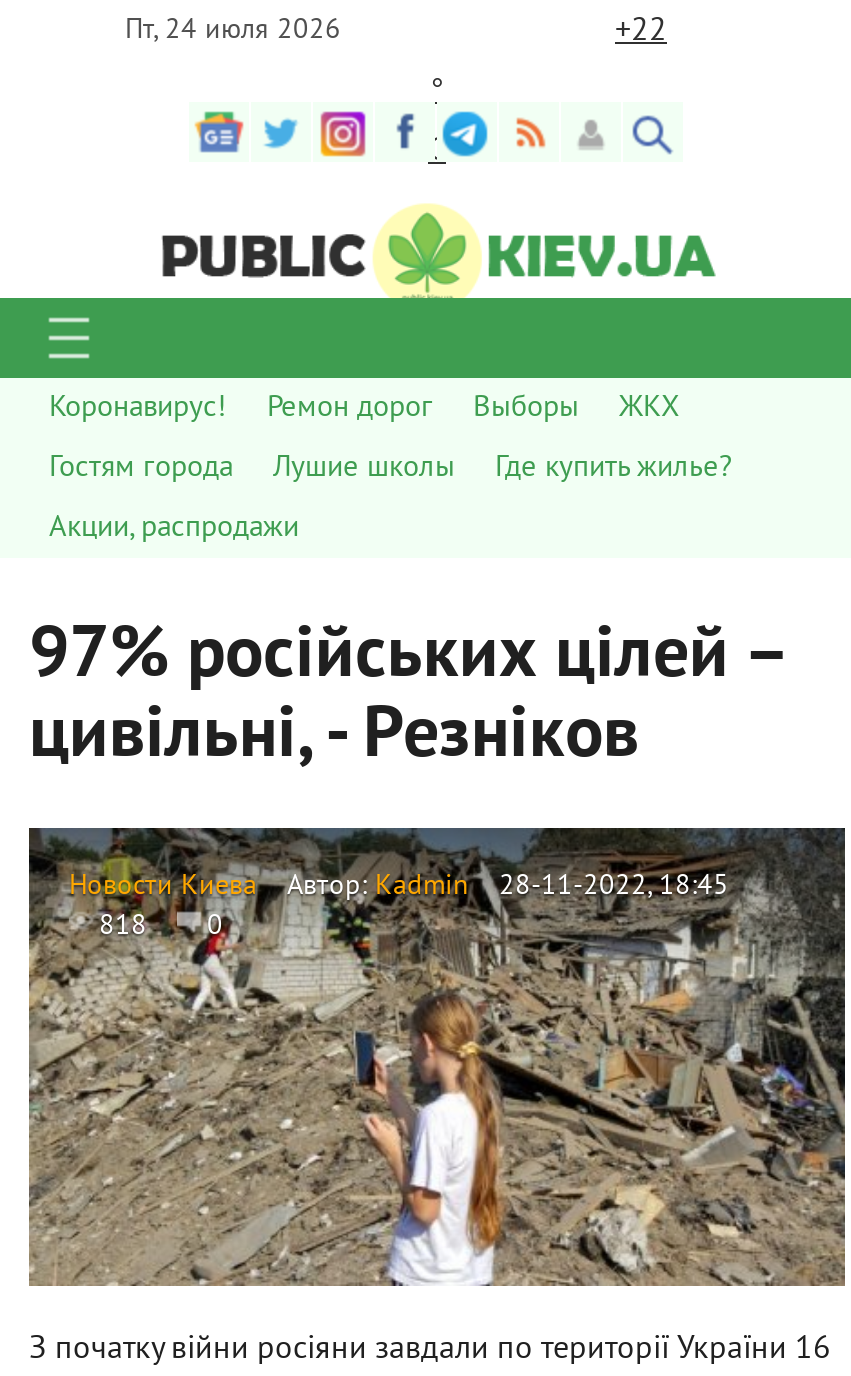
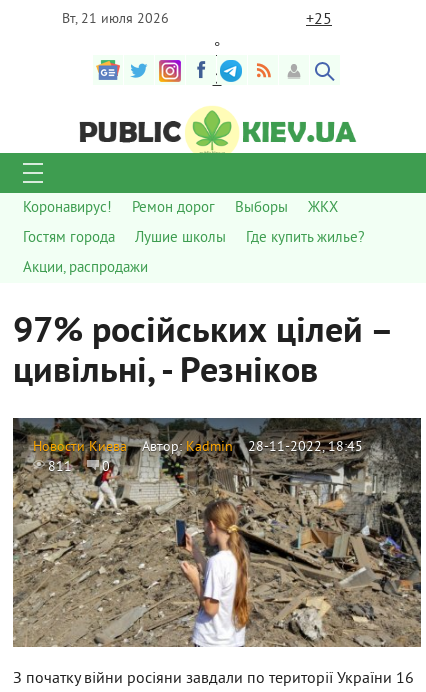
- Пт, 24 июля 2026
+ Вт, 21 июля 2026

- +22
+ +25

- 818 0
+ 811 0
